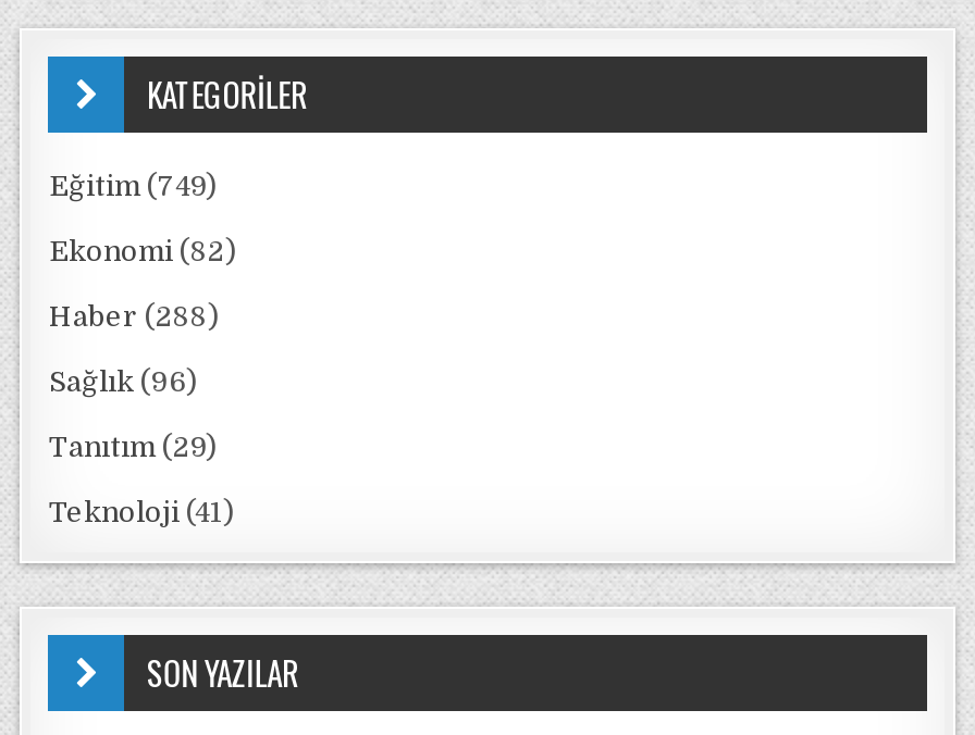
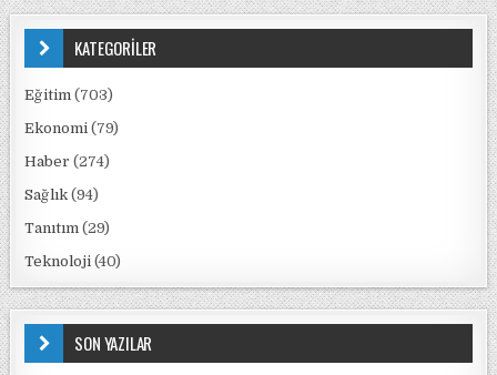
- Eğitim (749)
+ Eğitim (703)

- Ekonomi (82)
+ Ekonomi (79)

- Haber (288)
+ Haber (274)

- Sağlık (96)
+ Sağlık (94)

- Teknoloji (41)
+ Teknoloji (40)
